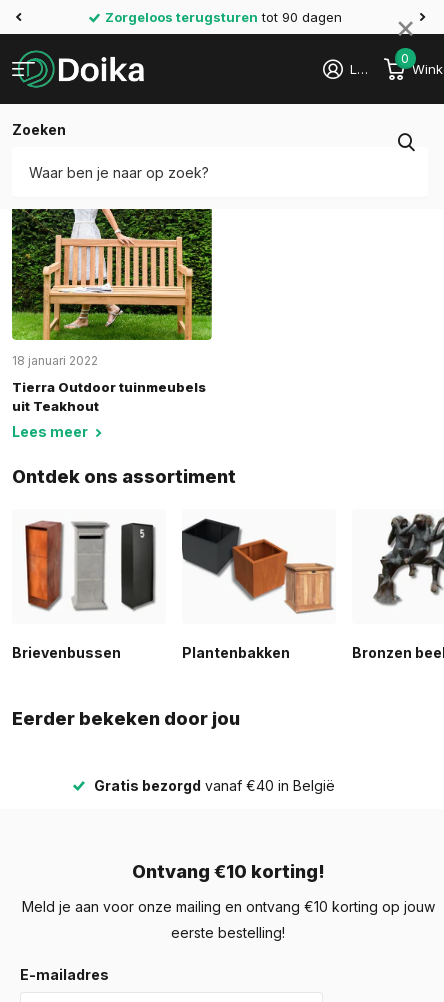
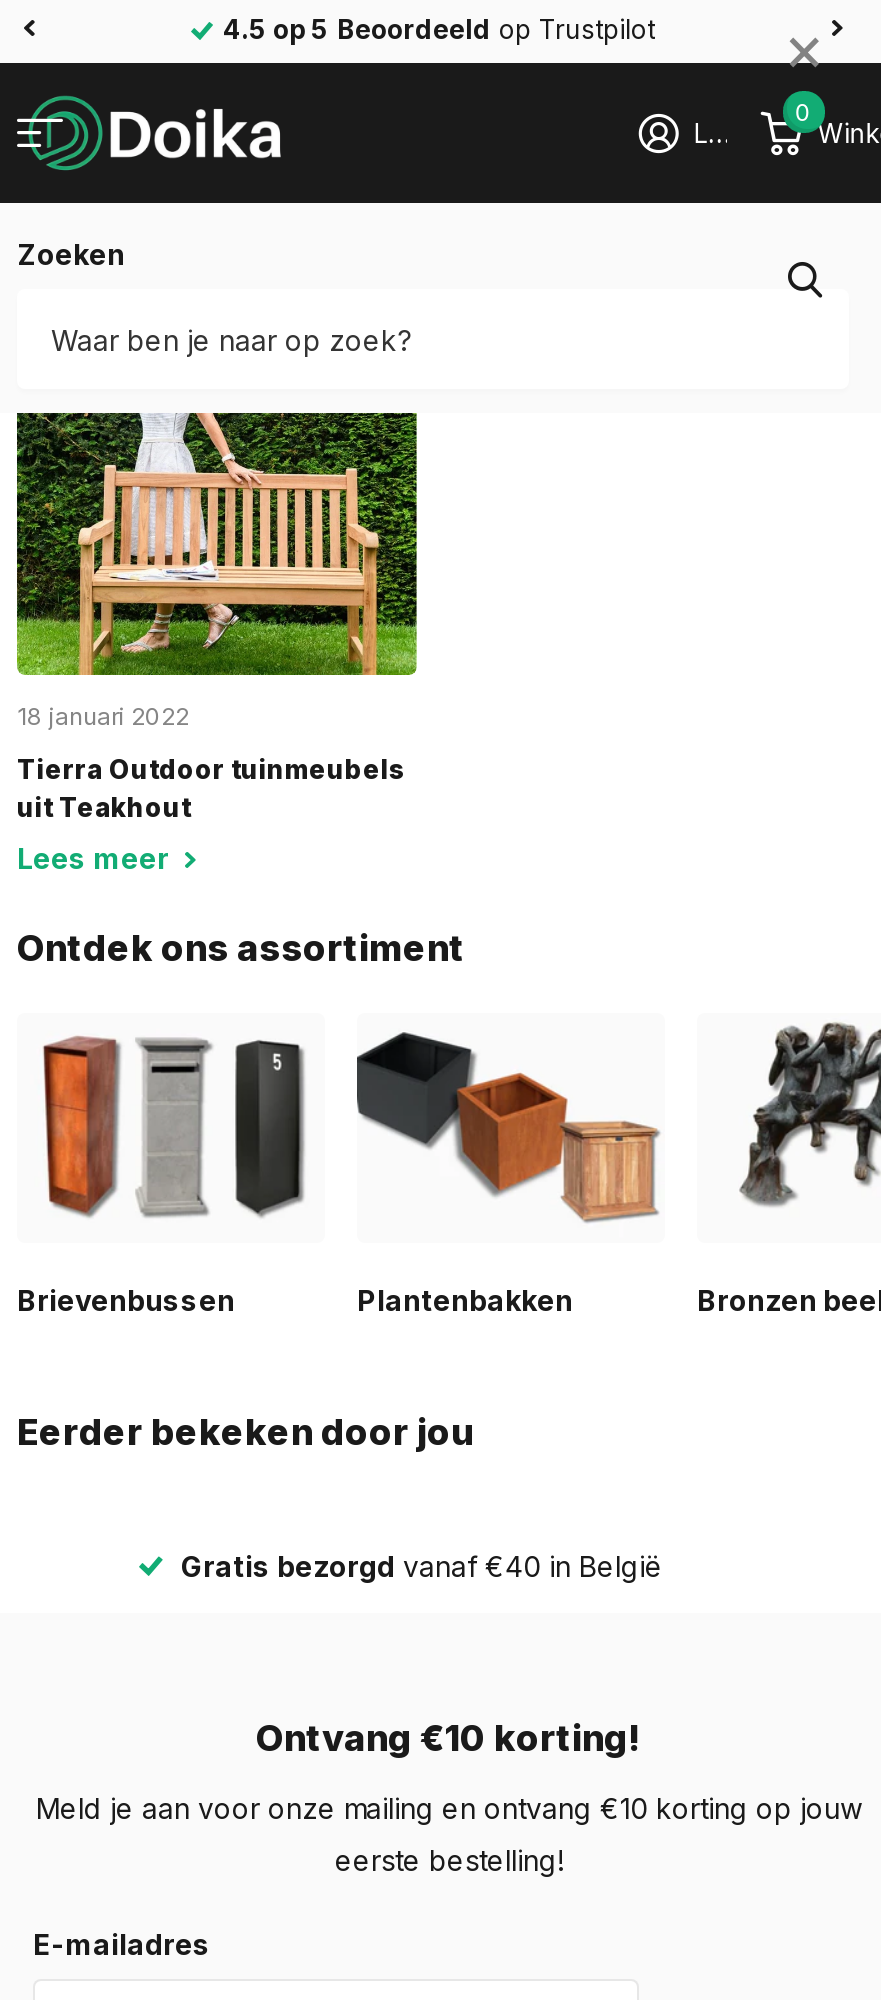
- Zorgeloos terugsturen tot 90 dagen
+ 4.5 op 5 Beoordeeld op Trustpilot
